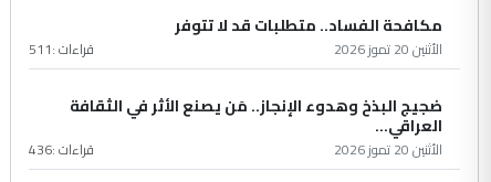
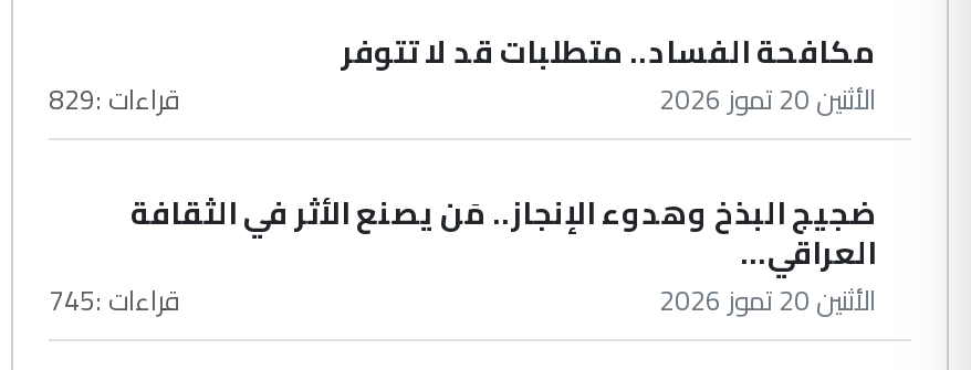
- قراءات : 511
+ قراءات : 829

- قراءات : 436
+ قراءات : 745
